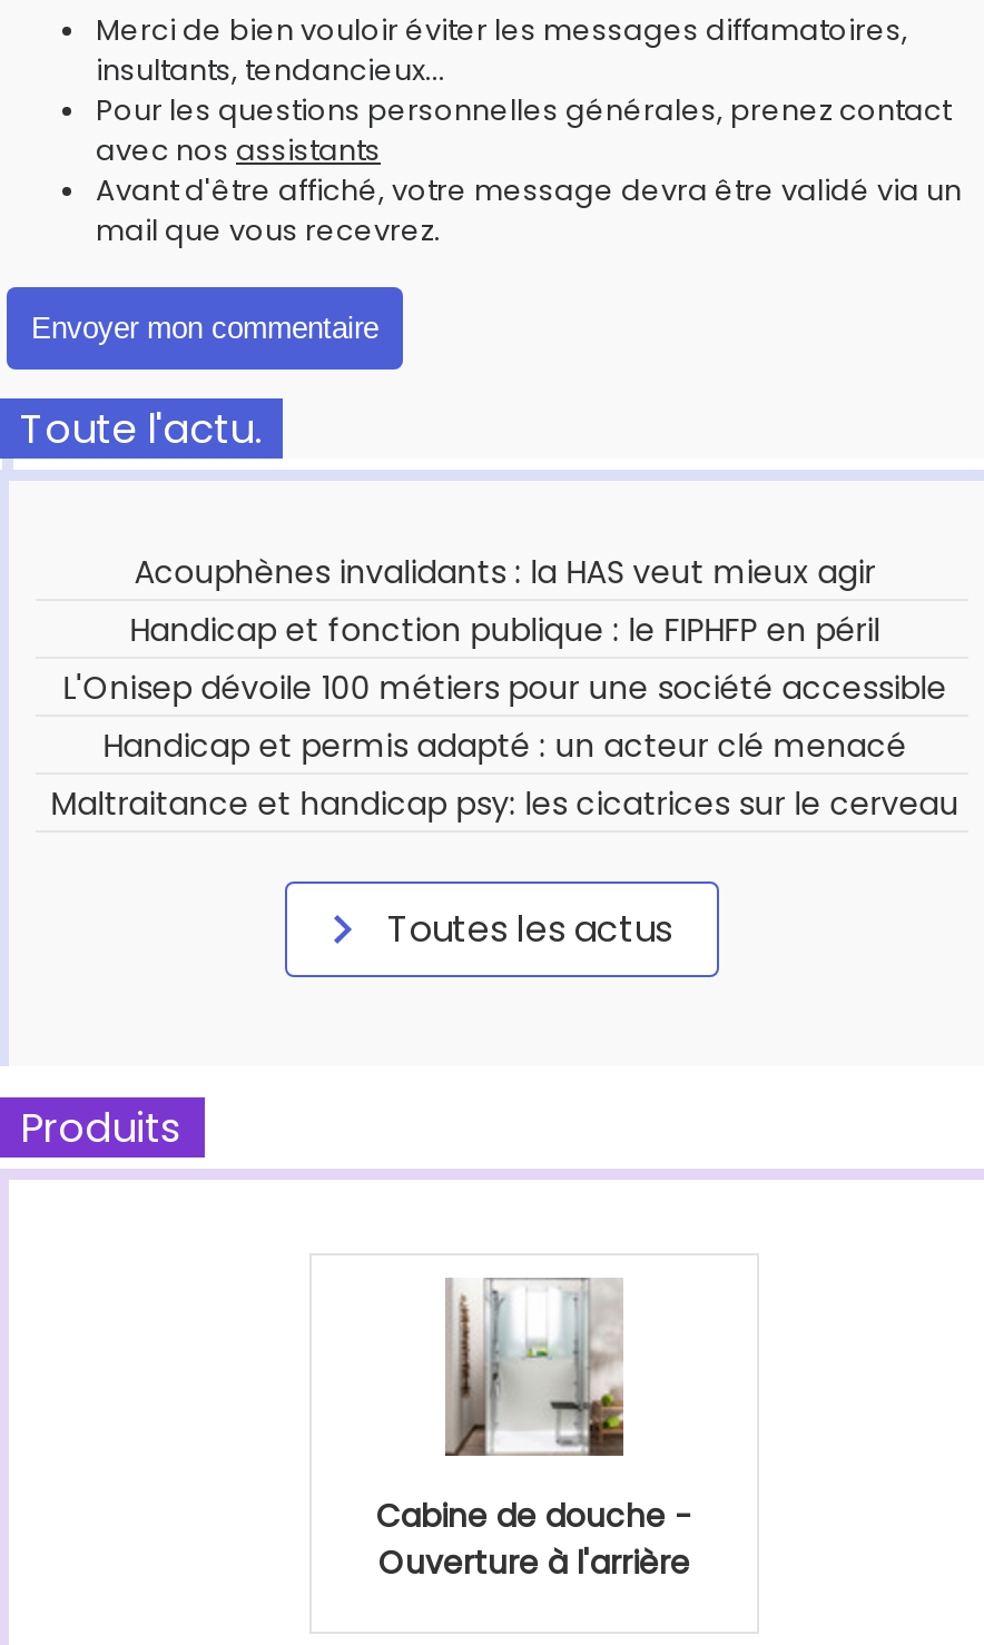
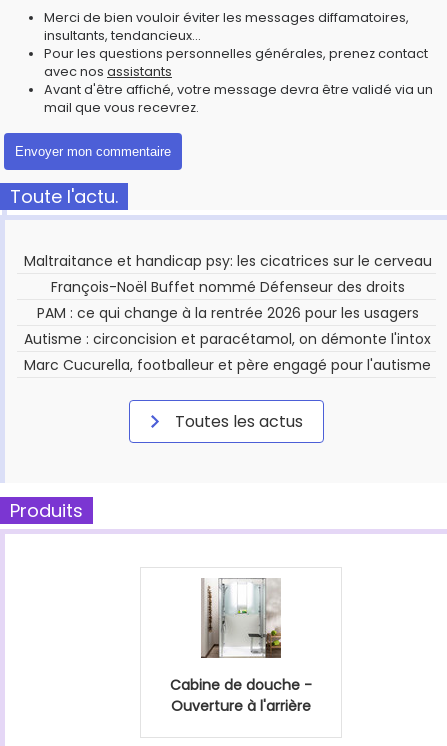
- Acouphènes invalidants : la HAS veut mieux agir
- Handicap et fonction publique : le FIPHFP en péril
- L'Onisep dévoile 100 métiers pour une société accessible
- Handicap et permis adapté : un acteur clé menacé

moved up: Maltraitance et handicap psy: les cicatrices sur le cerveau

+ François-Noël Buffet nommé Défenseur des droits
+ PAM : ce qui change à la rentrée 2026 pour les usagers
+ Autisme : circoncision et paracétamol, on démonte l'intox
+ Marc Cucurella, footballeur et père engagé pour l'autisme
